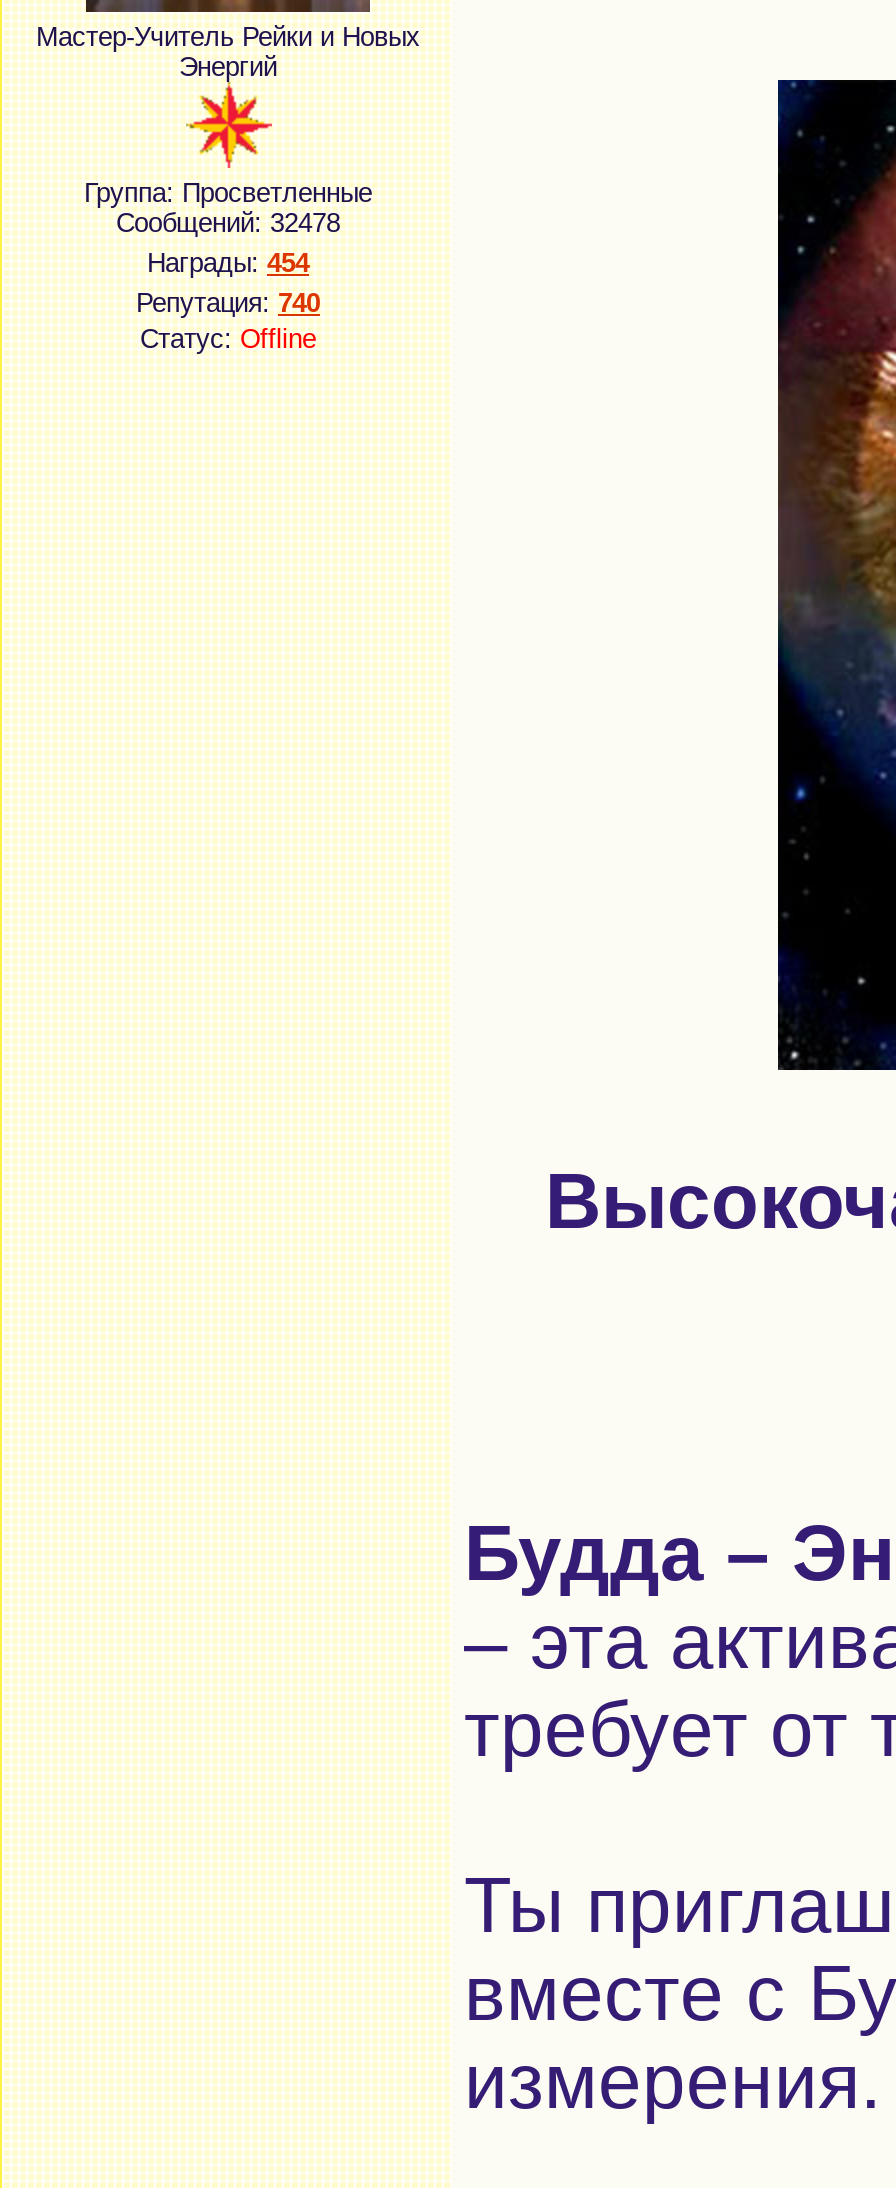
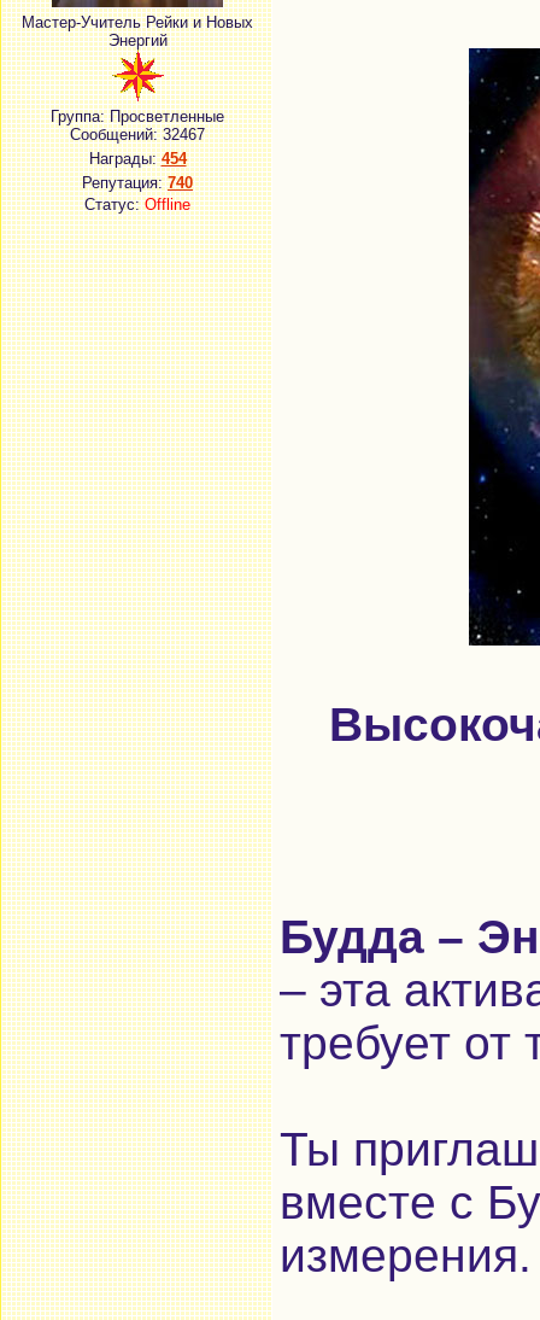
- Сообщений: 32478
+ Сообщений: 32467
